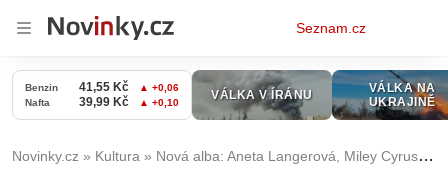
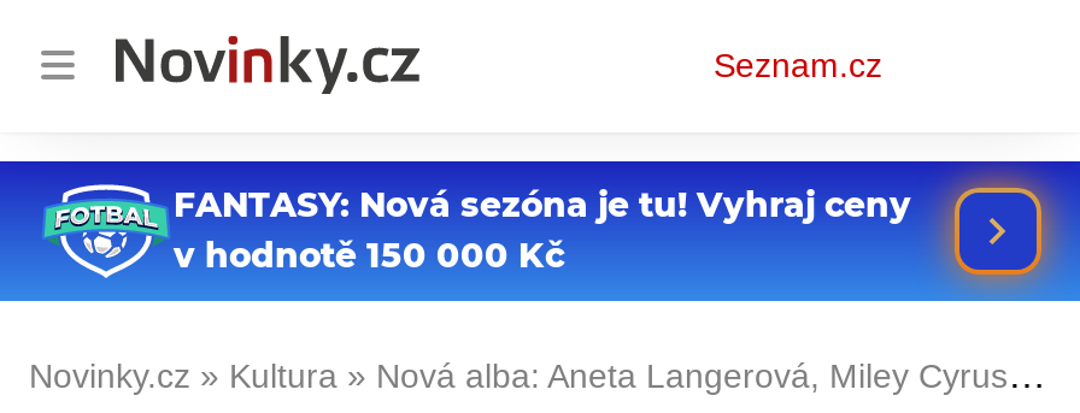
- [image]
+ [image]
